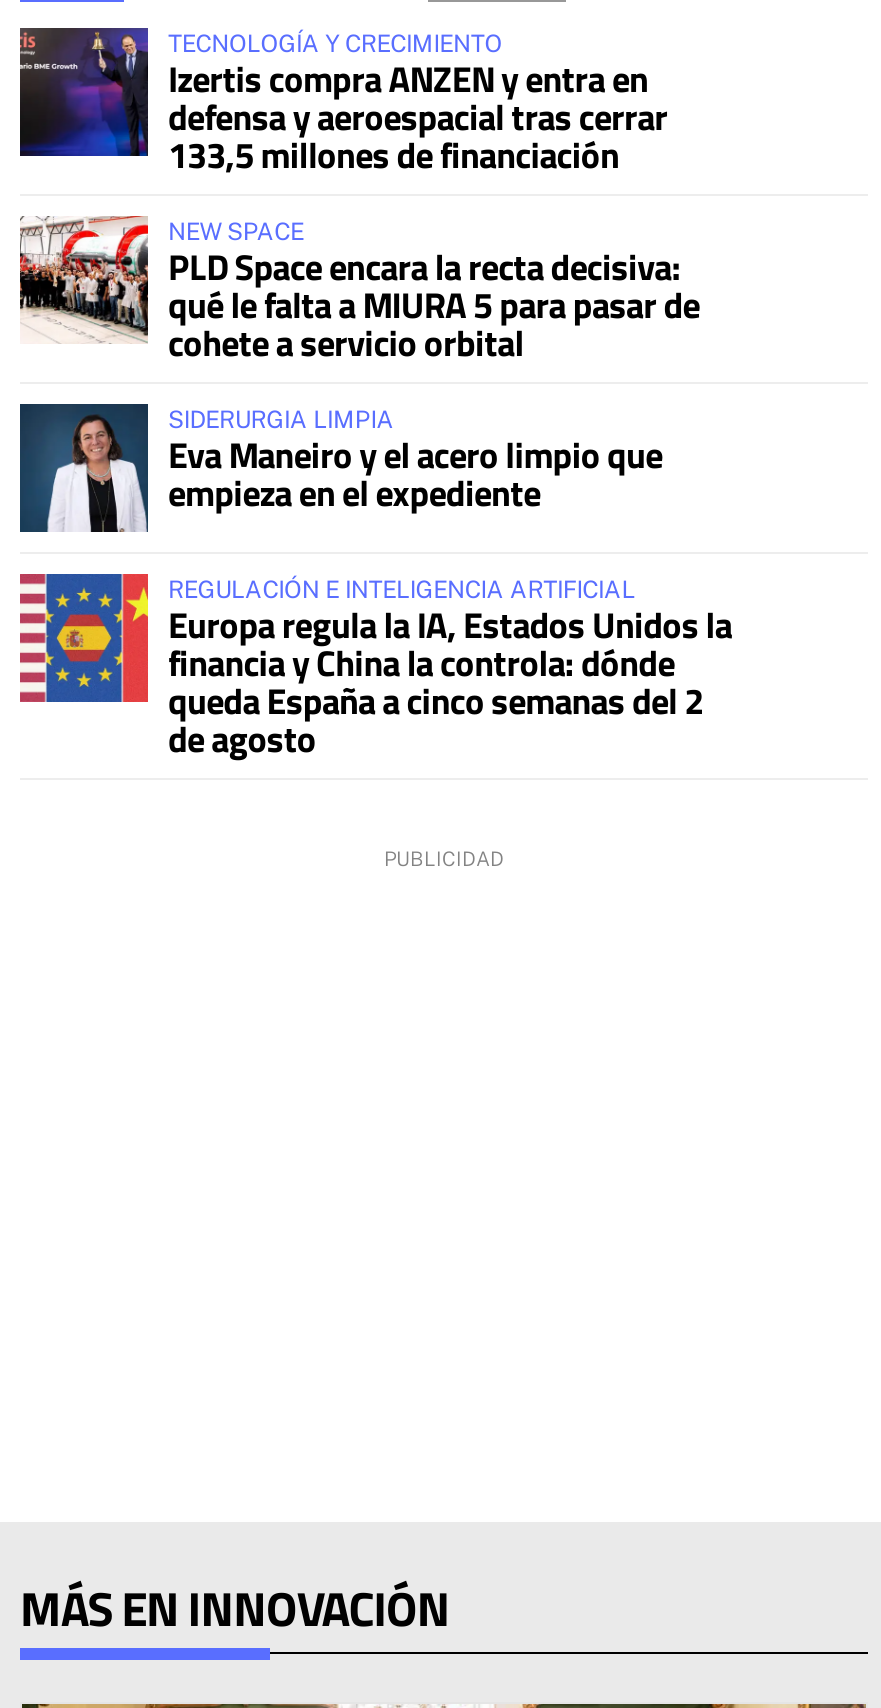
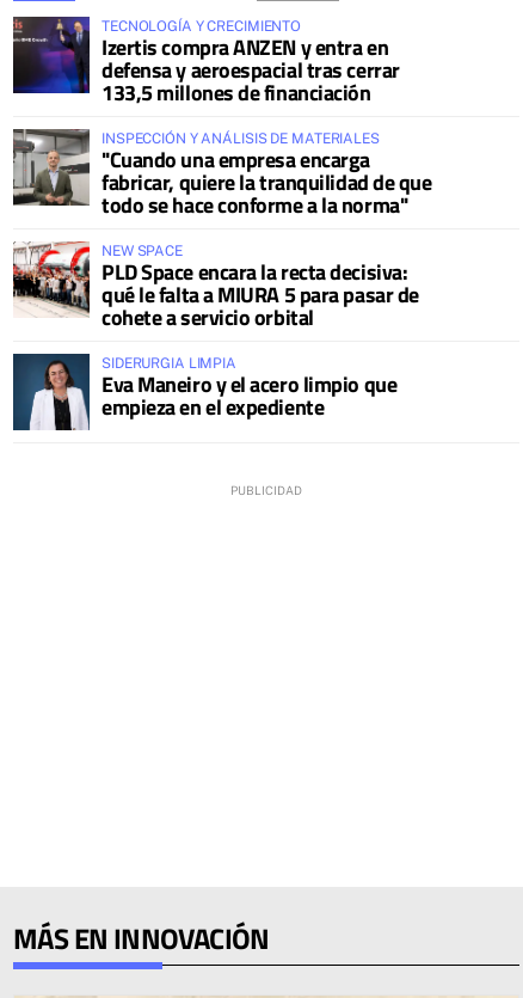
+ [image]
+ INSPECCIÓN Y ANÁLISIS DE MATERIALES
+ "Cuando una empresa encarga
+ fabricar, quiere la tranquilidad de que
+ todo se hace conforme a la norma"

moved down: [image] | NEW SPACE | PLD Space encara la recta decisiva: | qué le falta a MIURA 5 para pasar de | cohete a servicio orbital | SIDERURGIA LIMPIA | Eva Maneiro y el acero limpio que | empieza en el expediente

- [image]
- REGULACIÓN E INTELIGENCIA ARTIFICIAL
- Europa regula la IA, Estados Unidos la
- financia y China la controla: dónde
- queda España a cinco semanas del 2
- de agosto
